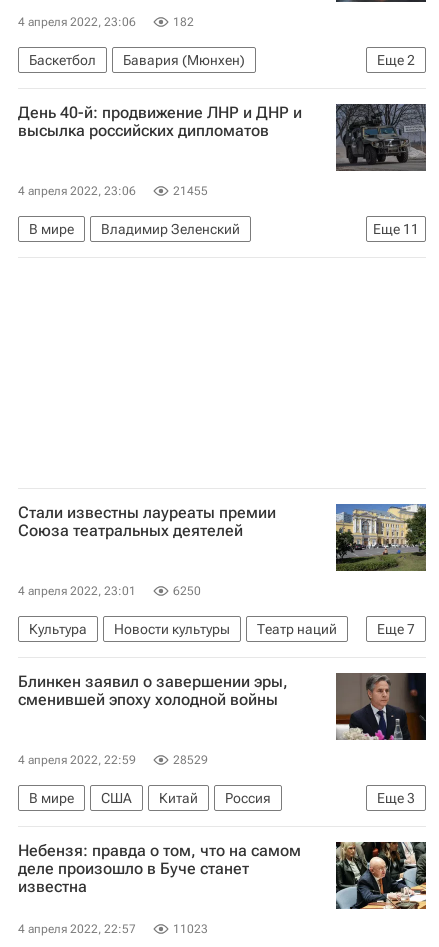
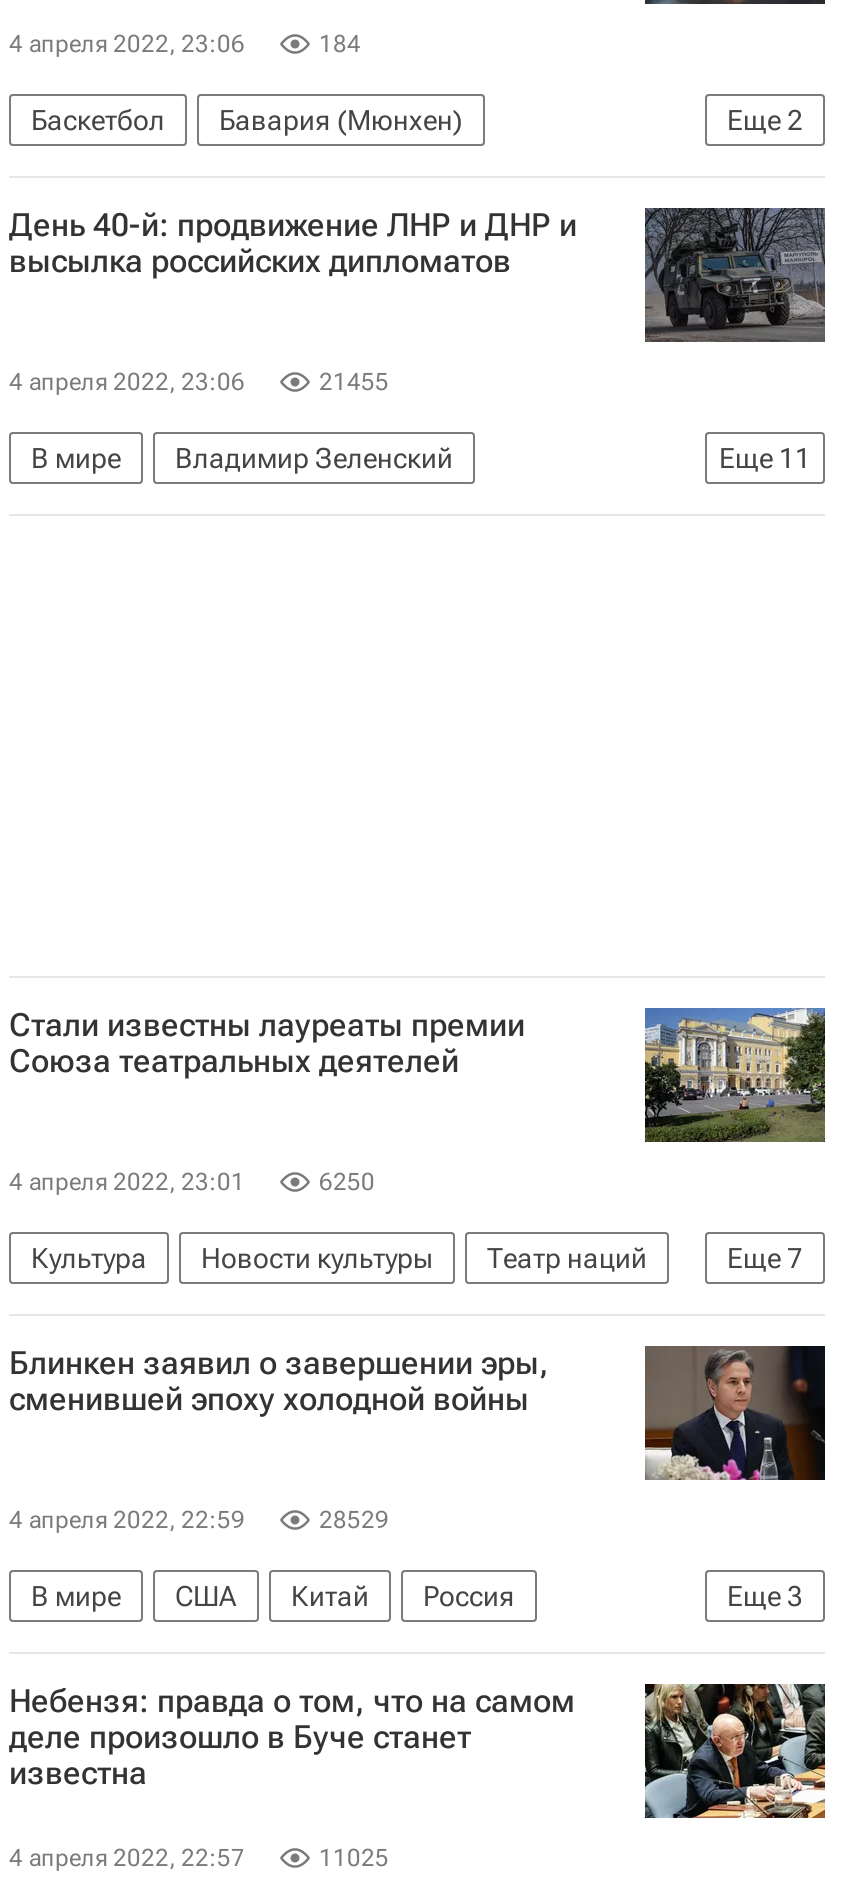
- 182
+ 184

- 11023
+ 11025
